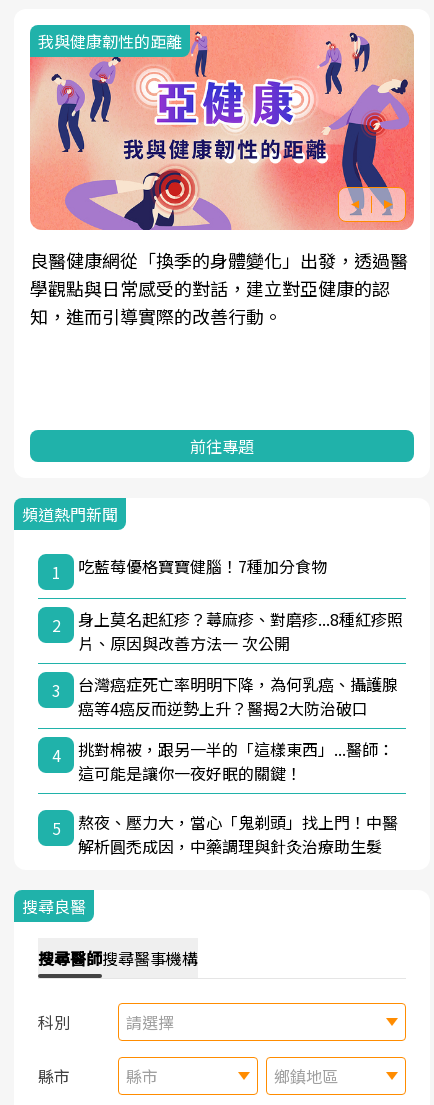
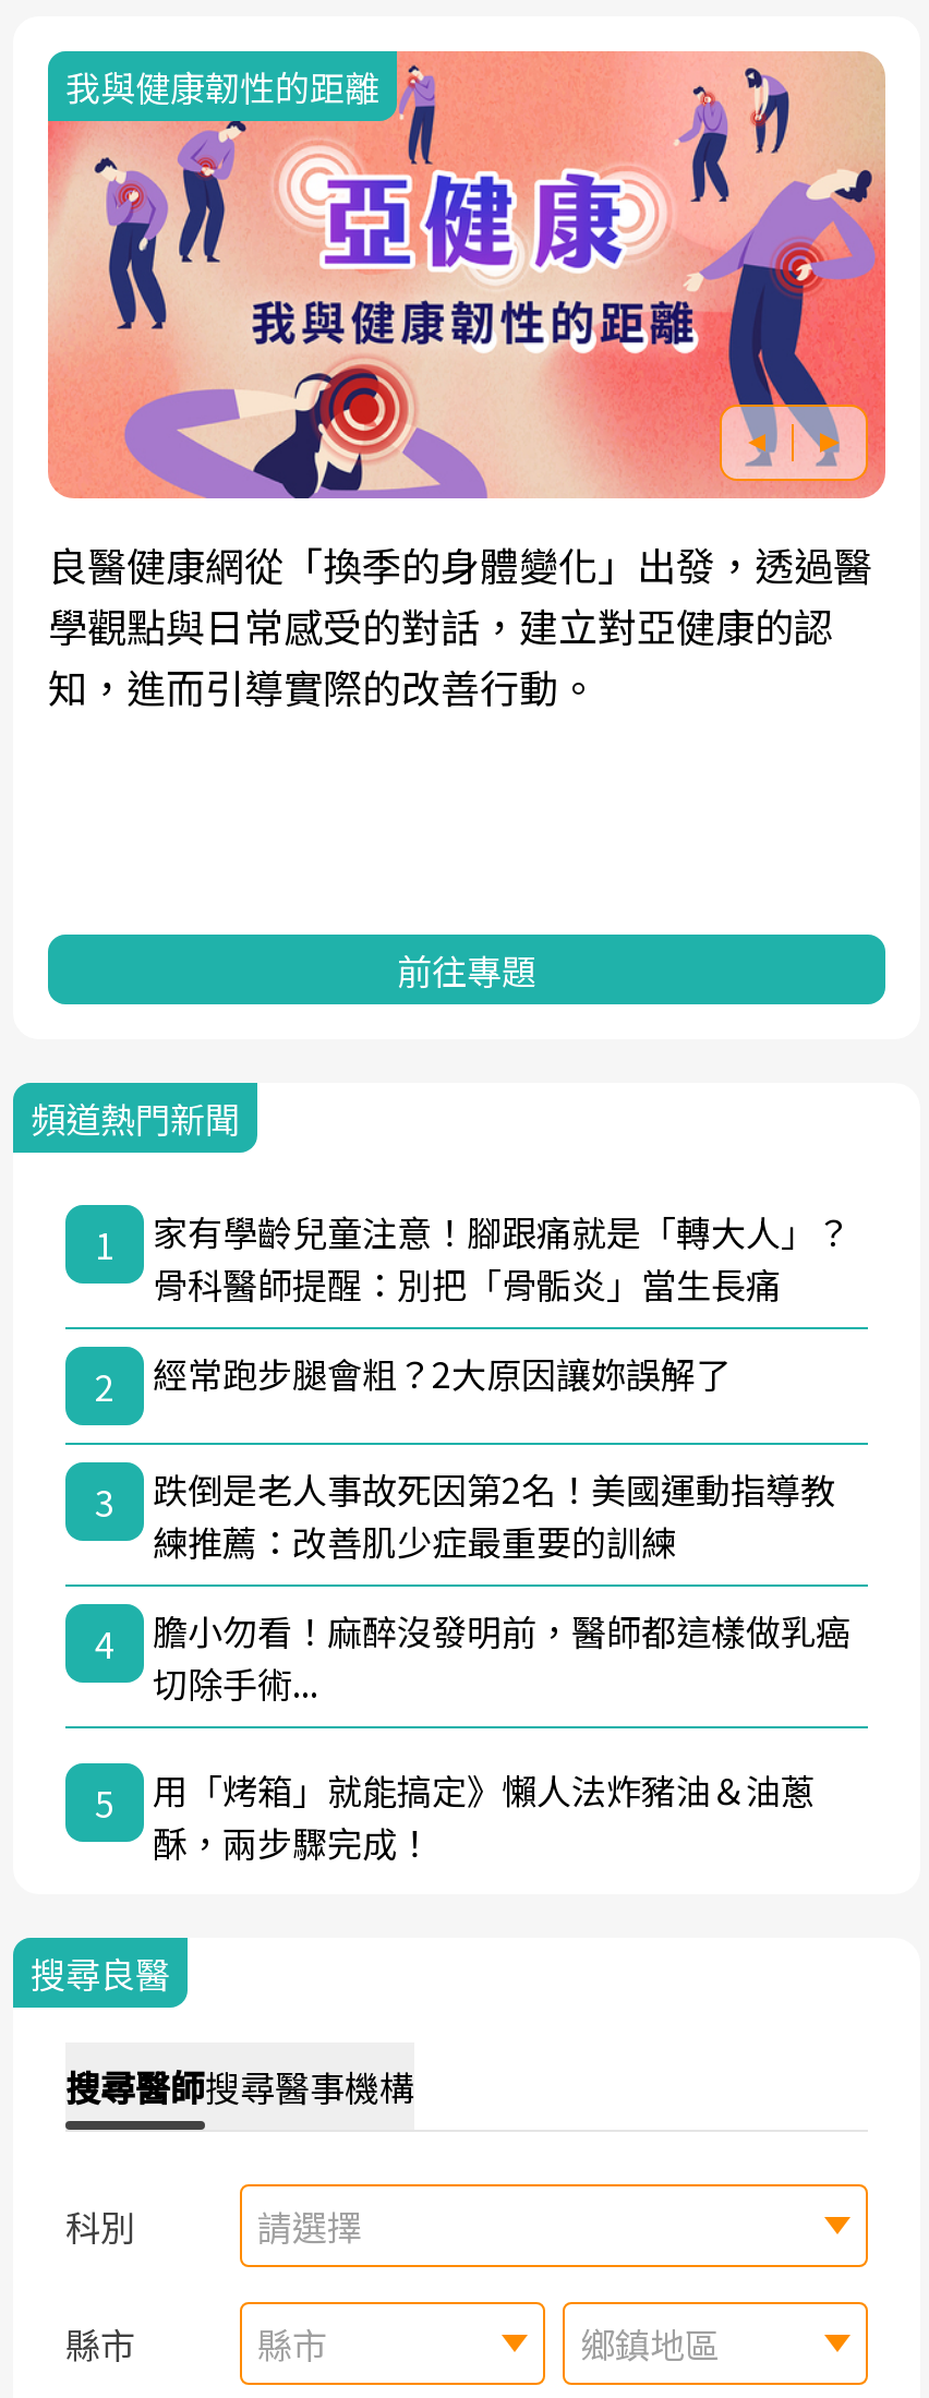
- 吃藍莓優格寶寶健腦！7種加分食物
+ 家有學齡兒童注意！腳跟痛就是「轉大人」？
+ 骨科醫師提醒：別把「骨骺炎」當生長痛

- 身上莫名起紅疹？蕁麻疹、對磨疹...8種紅疹照
- 片、原因與改善方法一 次公開
+ 經常跑步腿會粗？2大原因讓妳誤解了

- 台灣癌症死亡率明明下降，為何乳癌、攝護腺
- 癌等4癌反而逆勢上升？醫揭2大防治破口
+ 跌倒是老人事故死因第2名！美國運動指導教
+ 練推薦：改善肌少症最重要的訓練

- 挑對棉被，跟另一半的「這樣東西」...醫師：
- 這可能是讓你一夜好眠的關鍵！
+ 膽小勿看！麻醉沒發明前，醫師都這樣做乳癌
+ 切除手術...

- 熬夜、壓力大，當心「鬼剃頭」找上門！中醫
- 解析圓禿成因，中藥調理與針灸治療助生髮
+ 用「烤箱」就能搞定》懶人法炸豬油＆油蔥
+ 酥，兩步驟完成！
